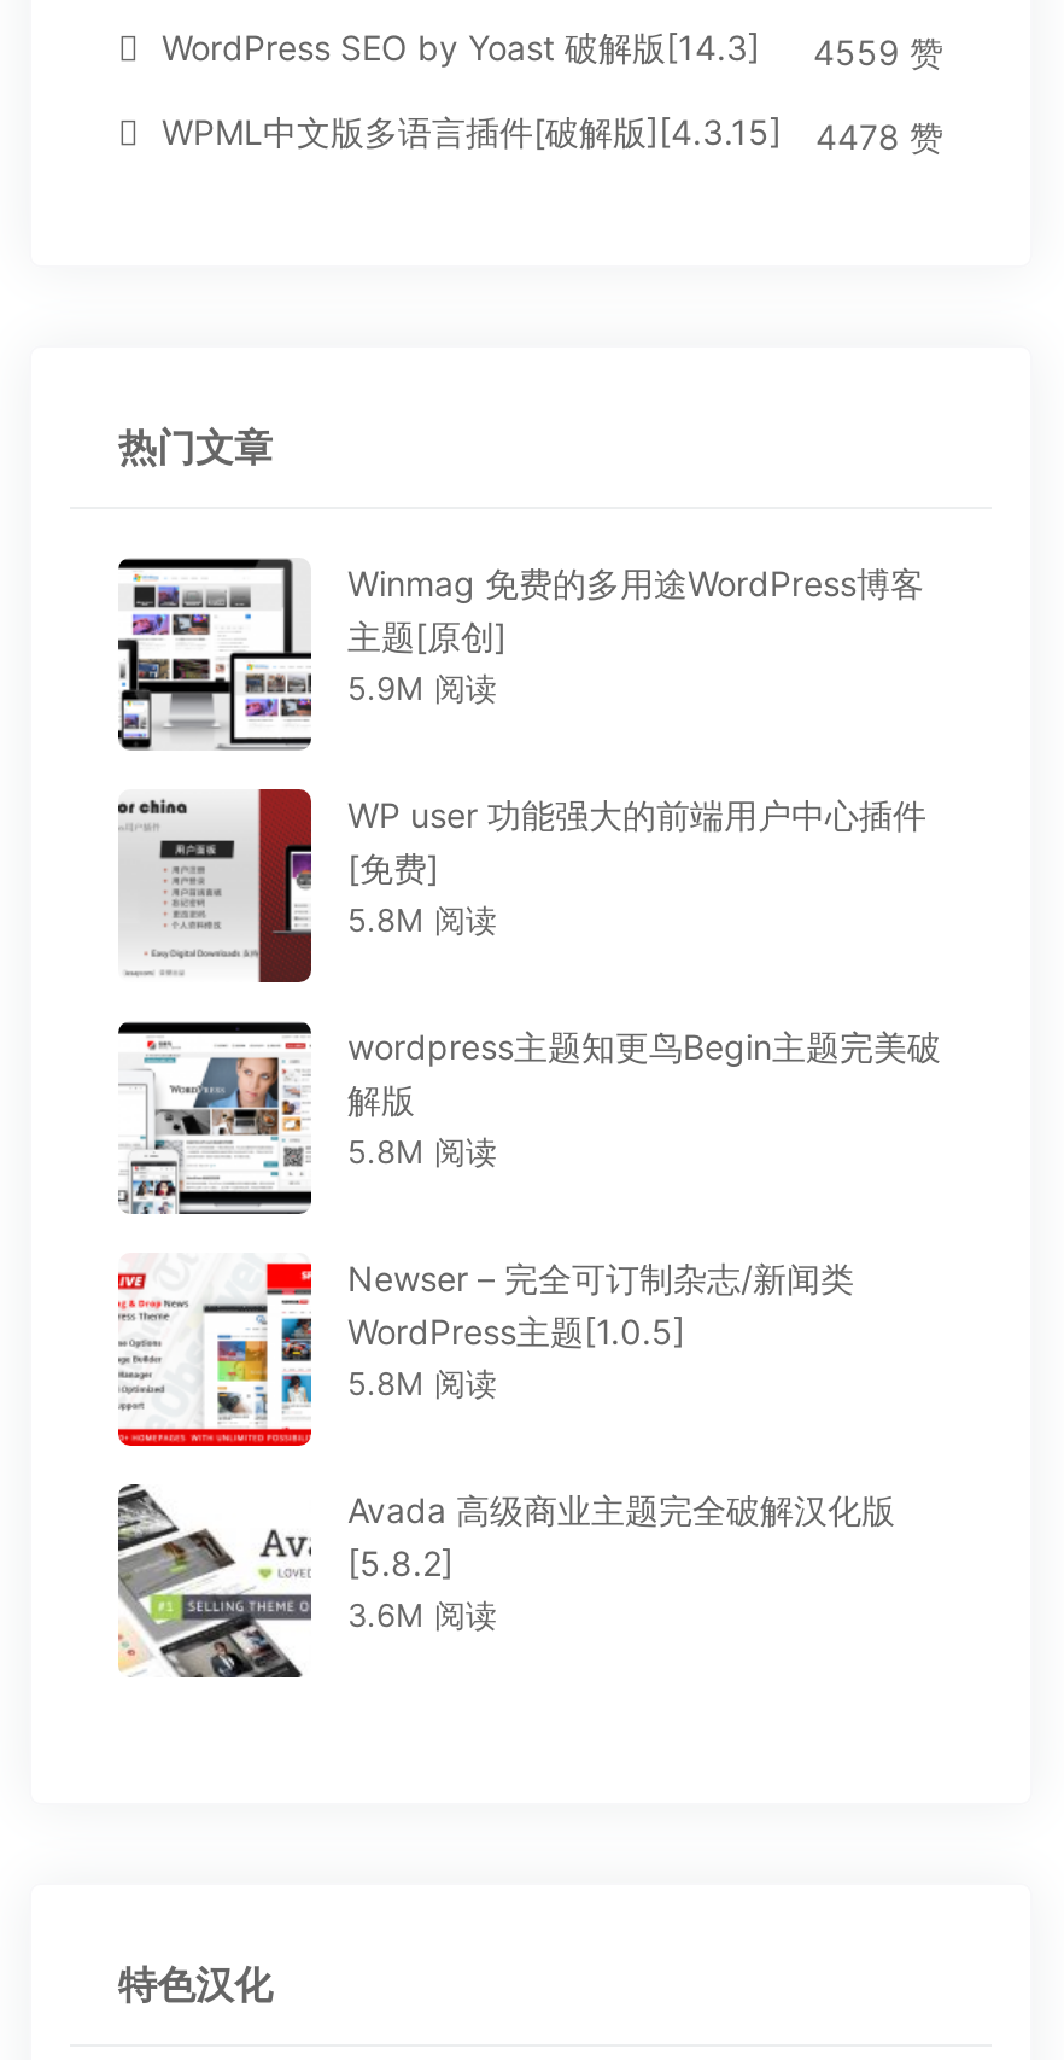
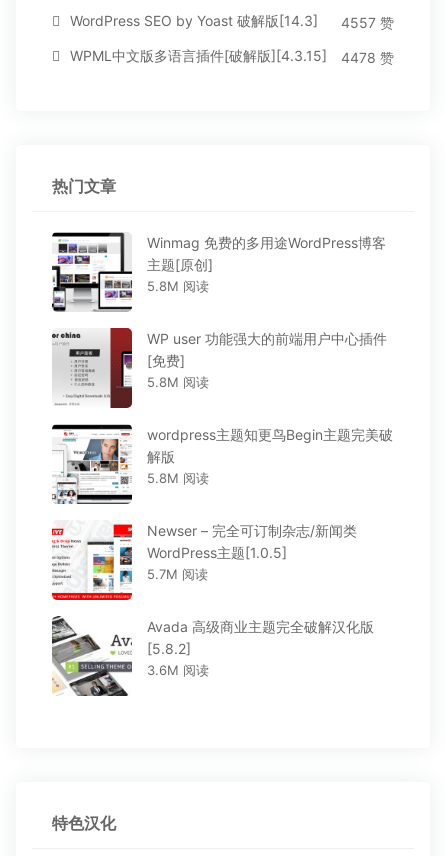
- WordPress SEO by Yoast 破解版[14.3] 4559 赞
+ WordPress SEO by Yoast 破解版[14.3] 4557 赞

- 5.9M 阅读
+ 5.8M 阅读

- 5.8M 阅读
+ 5.7M 阅读
